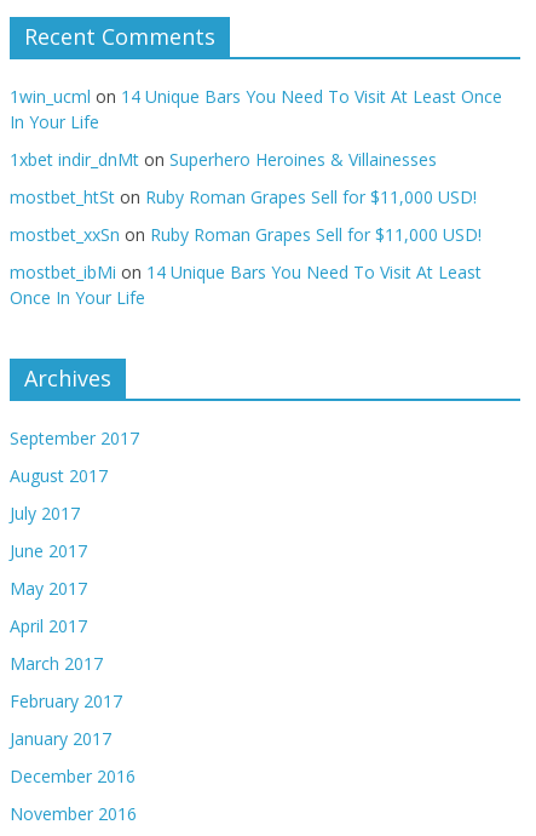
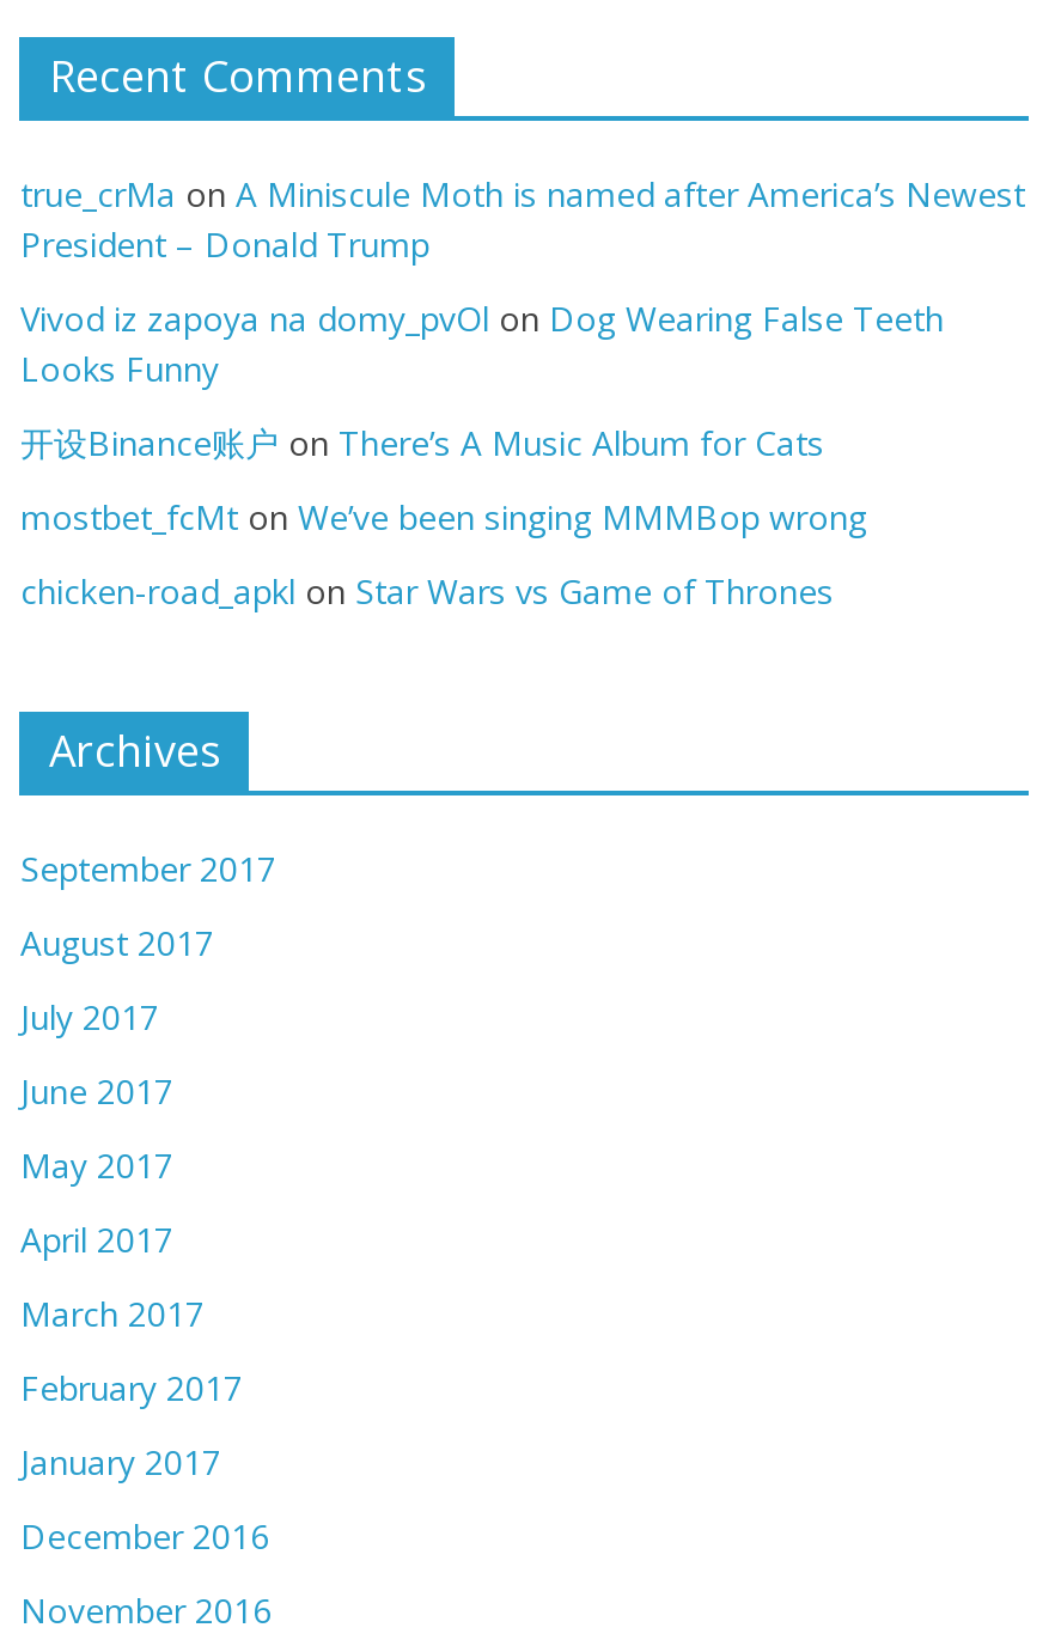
- 1win_ucml on 14 Unique Bars You Need To Visit At Least Once
- In Your Life
+ true_crMa on A Miniscule Moth is named after America’s Newest
+ President – Donald Trump

- 1xbet indir_dnMt on Superhero Heroines & Villainesses
+ Vivod iz zapoya na domy_pvOl on Dog Wearing False Teeth
+ Looks Funny

- mostbet_htSt on Ruby Roman Grapes Sell for $11,000 USD!
+ 开设Binance账户on There’s A Music Album for Cats

- mostbet_xxSn on Ruby Roman Grapes Sell for $11,000 USD!
+ mostbet_fcMt on We’ve been singing MMMBop wrong

- mostbet_ibMi on 14 Unique Bars You Need To Visit At Least
- Once In Your Life
+ chicken-road_apkl on Star Wars vs Game of Thrones
